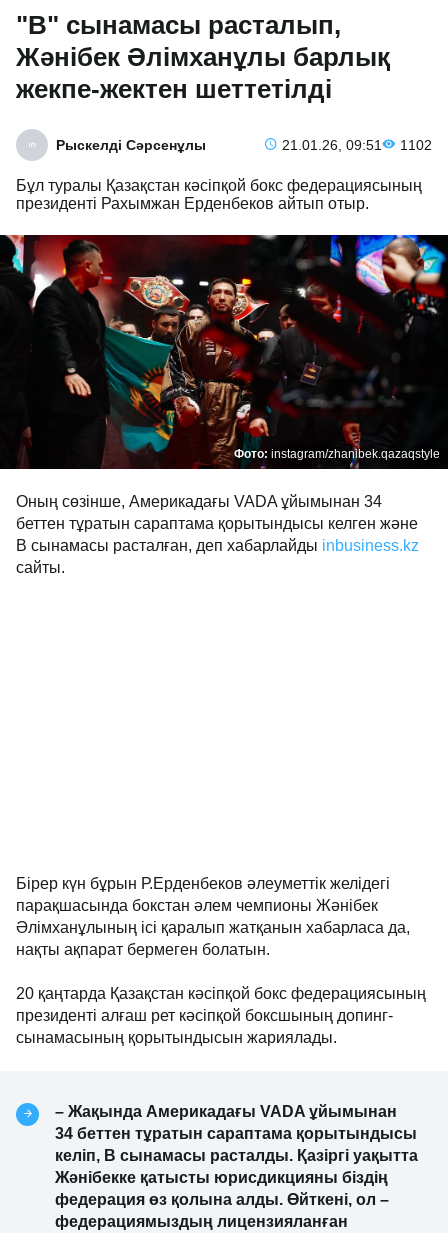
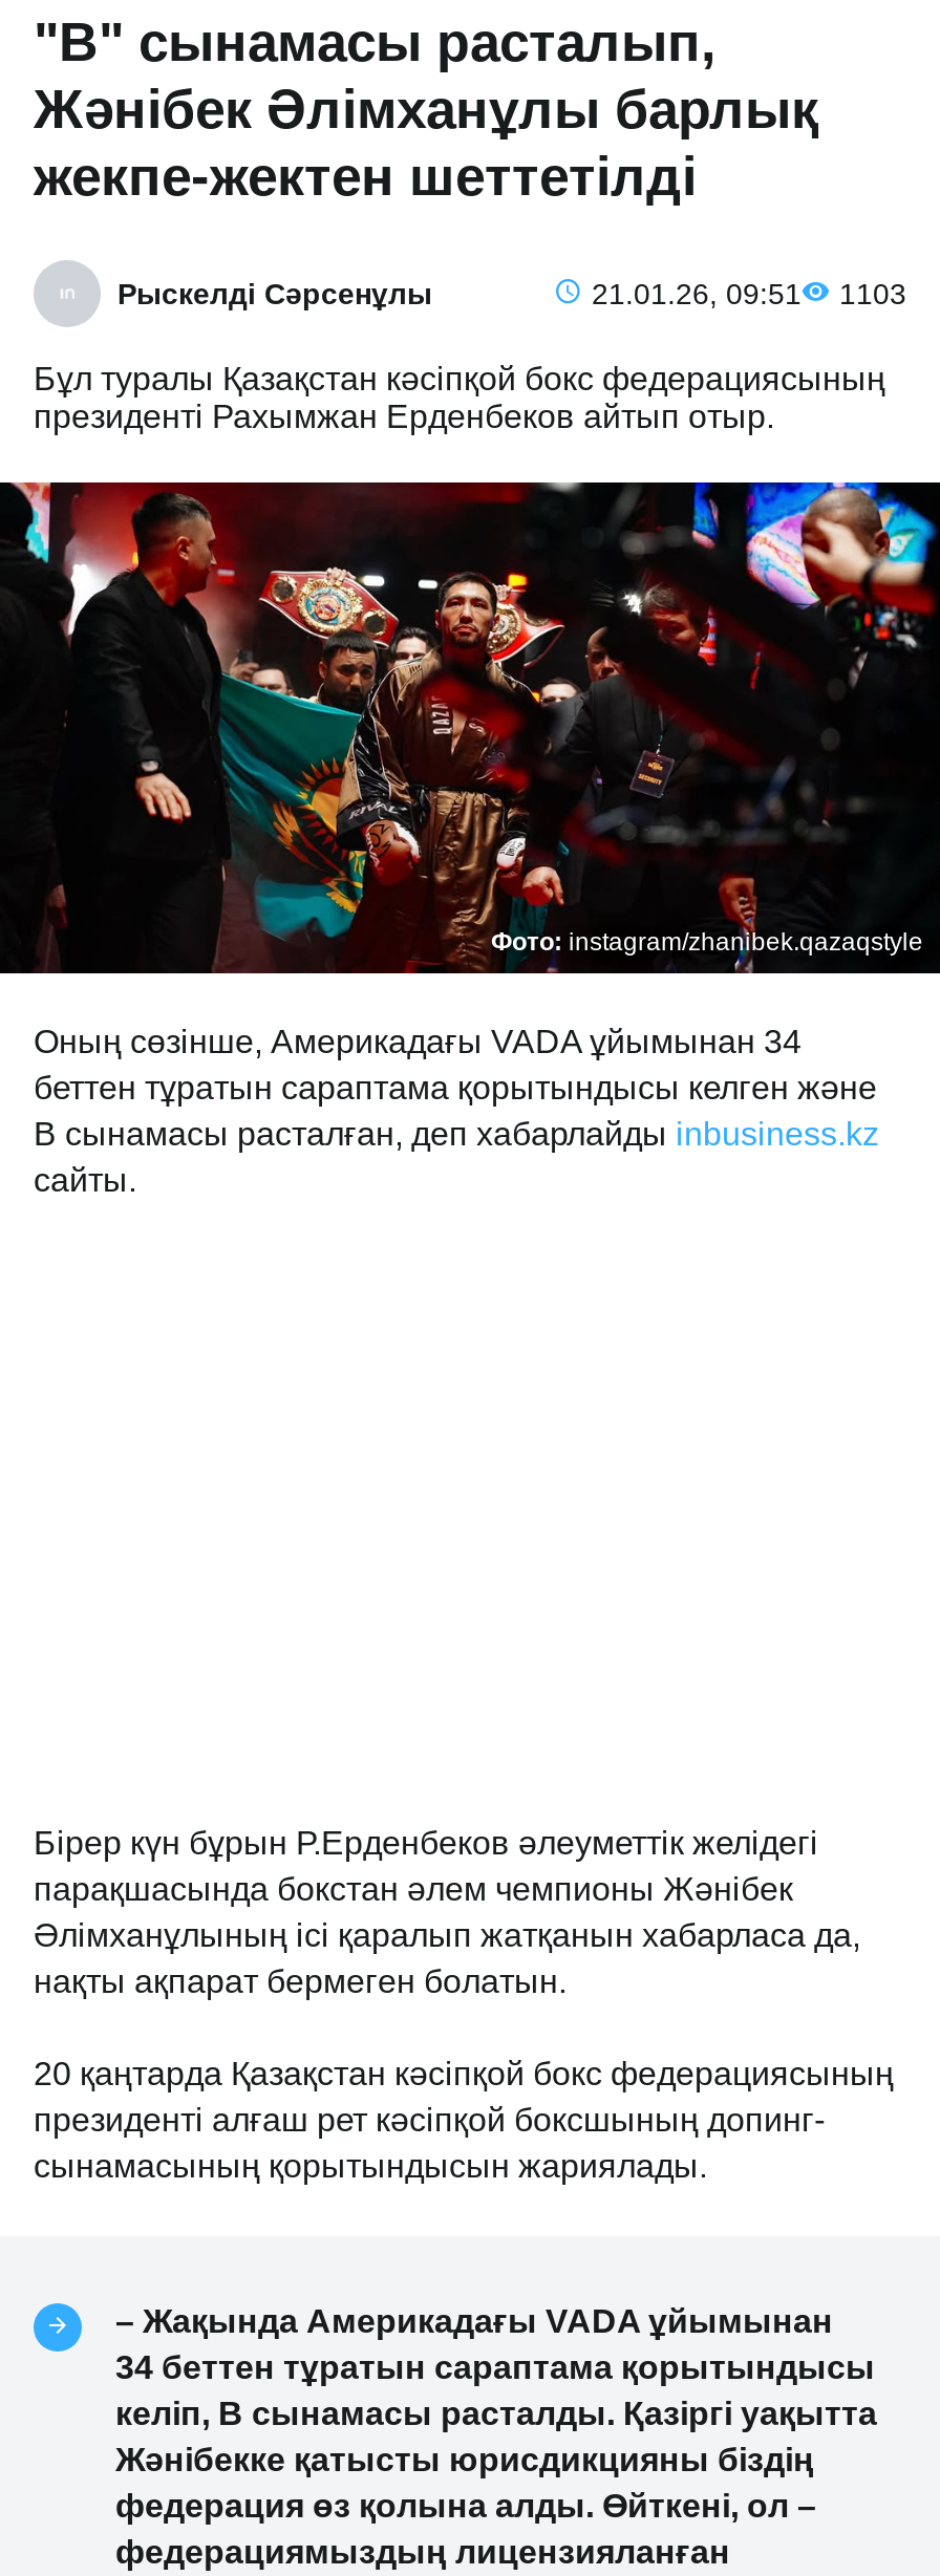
- 21.01.26, 09:51 1102
+ 21.01.26, 09:51 1103
